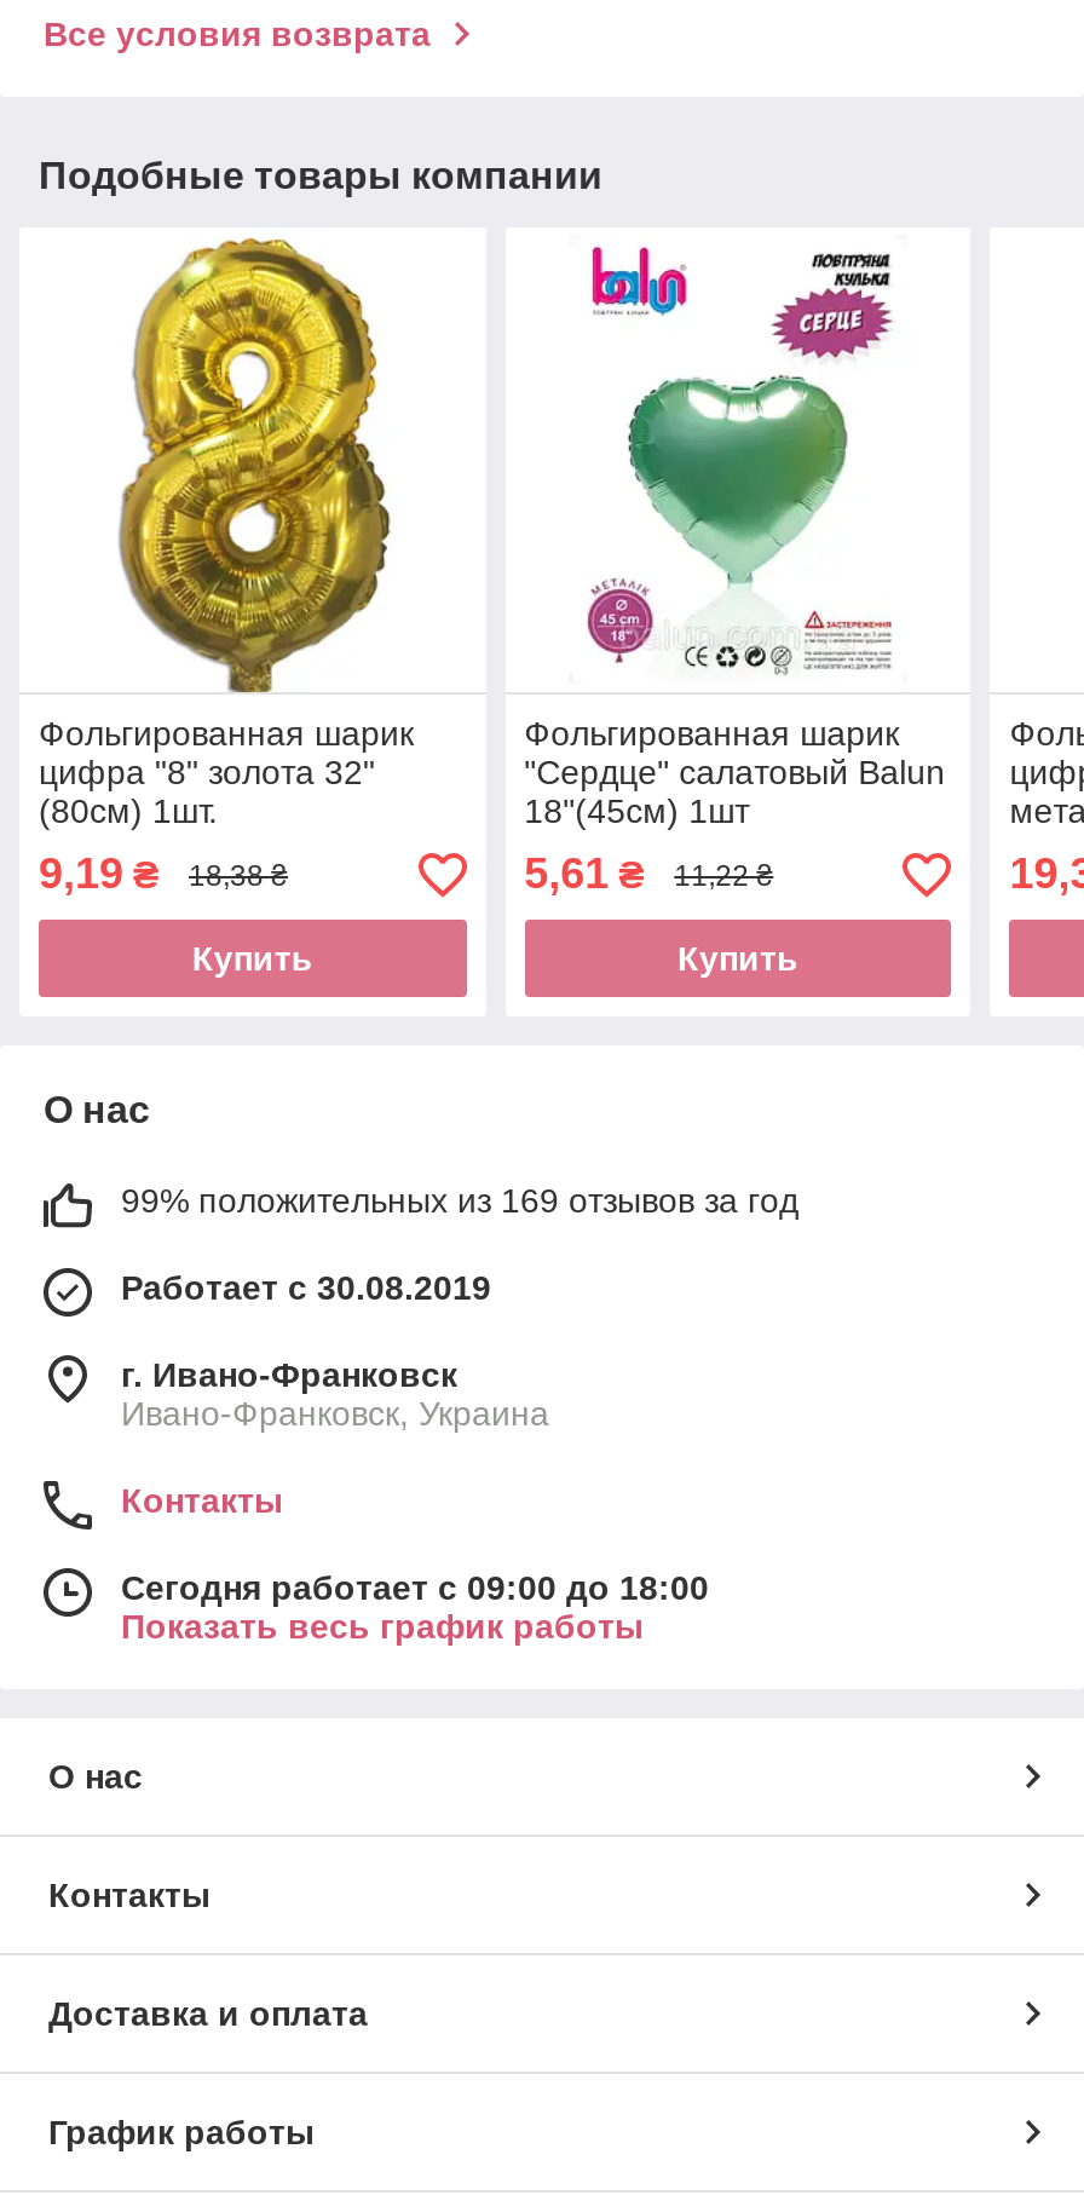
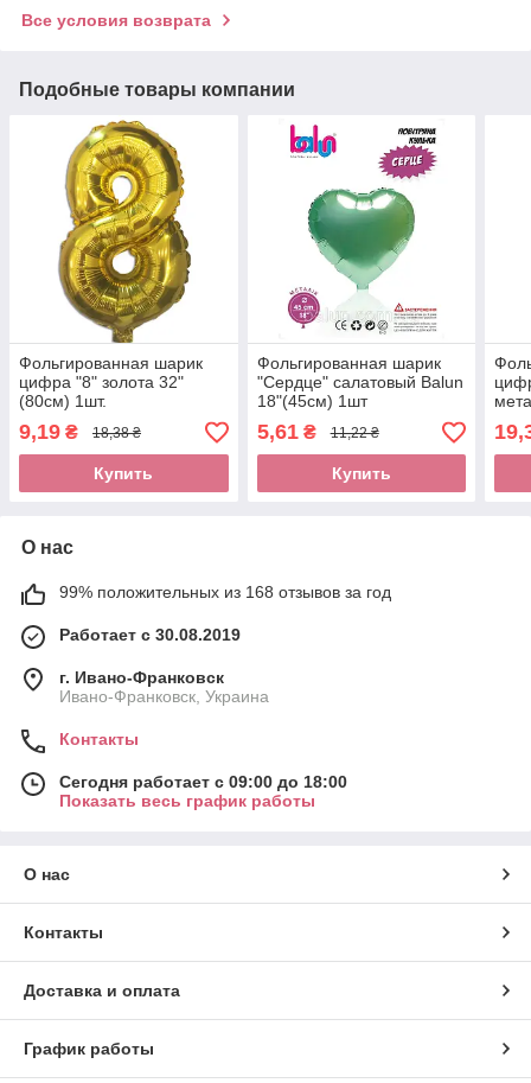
- 99% положительных из 169 отзывов за год
+ 99% положительных из 168 отзывов за год
